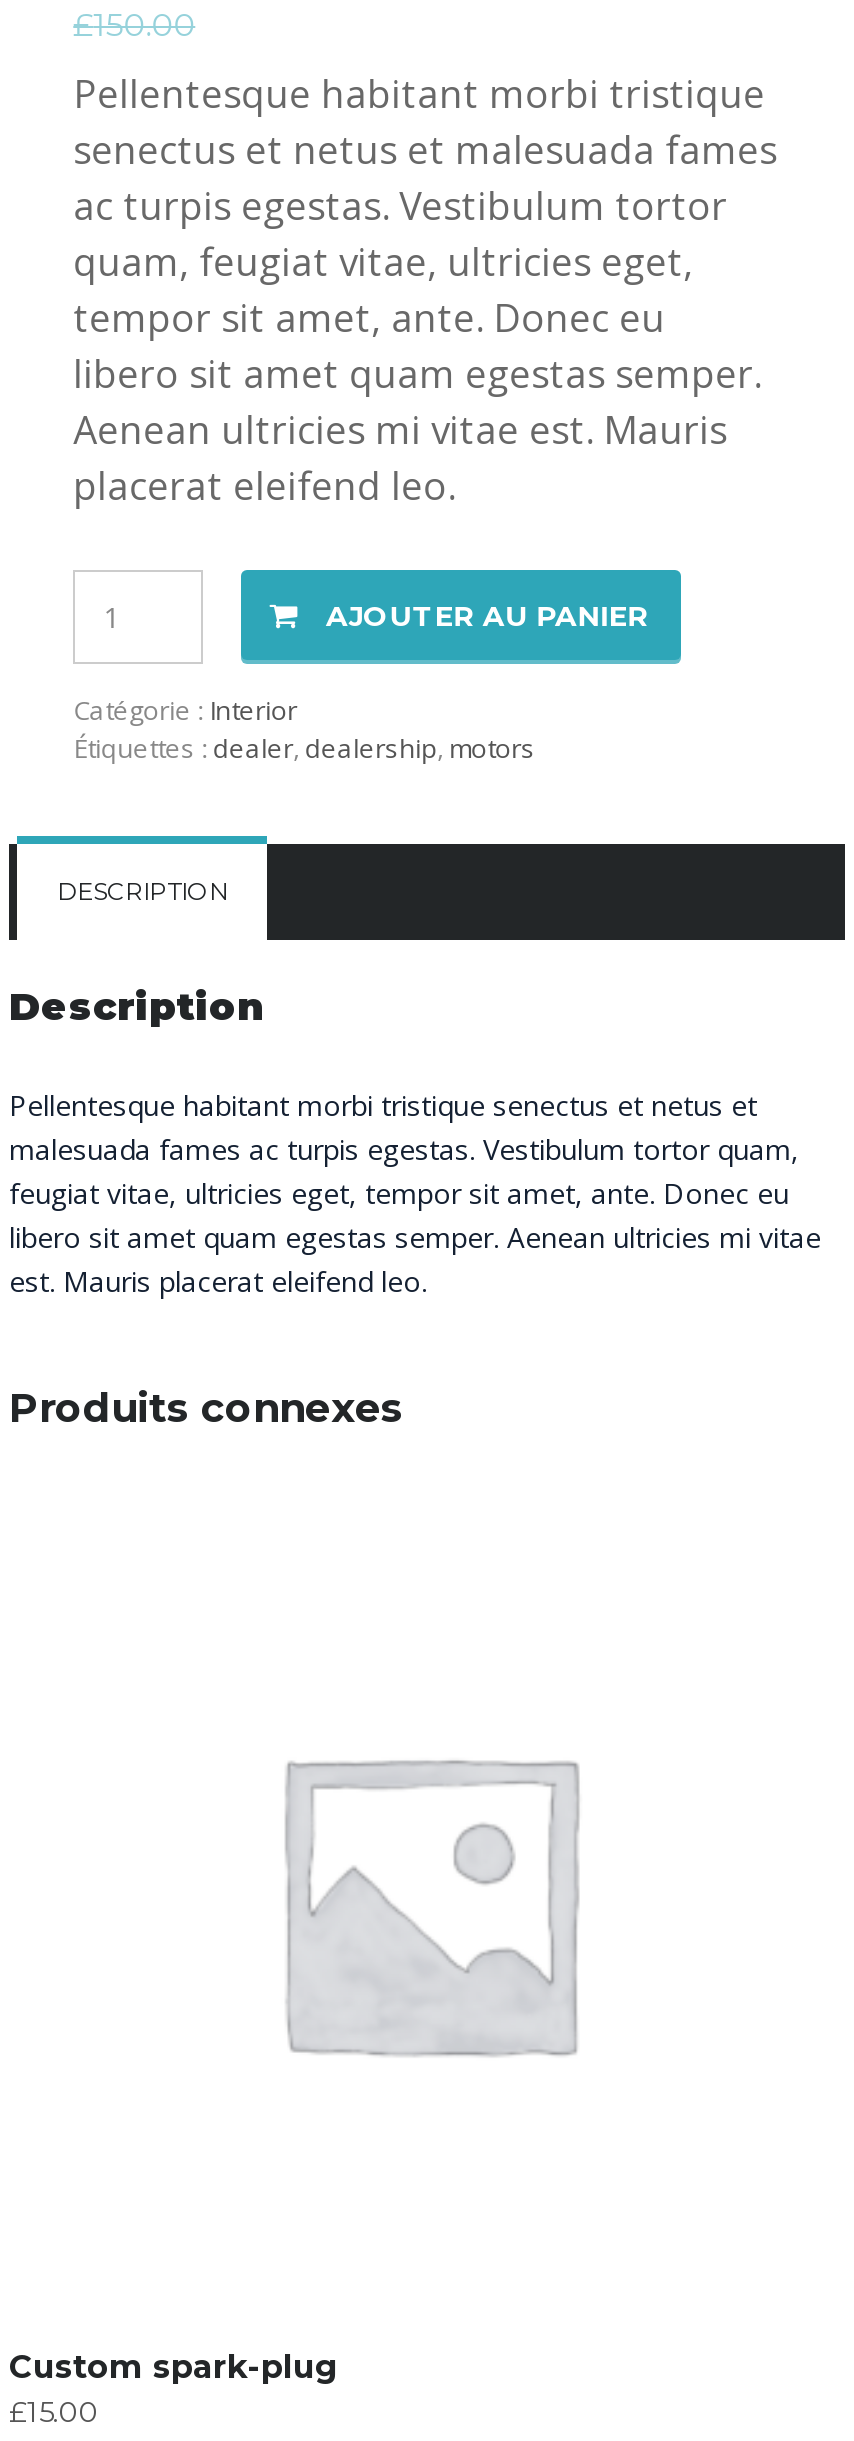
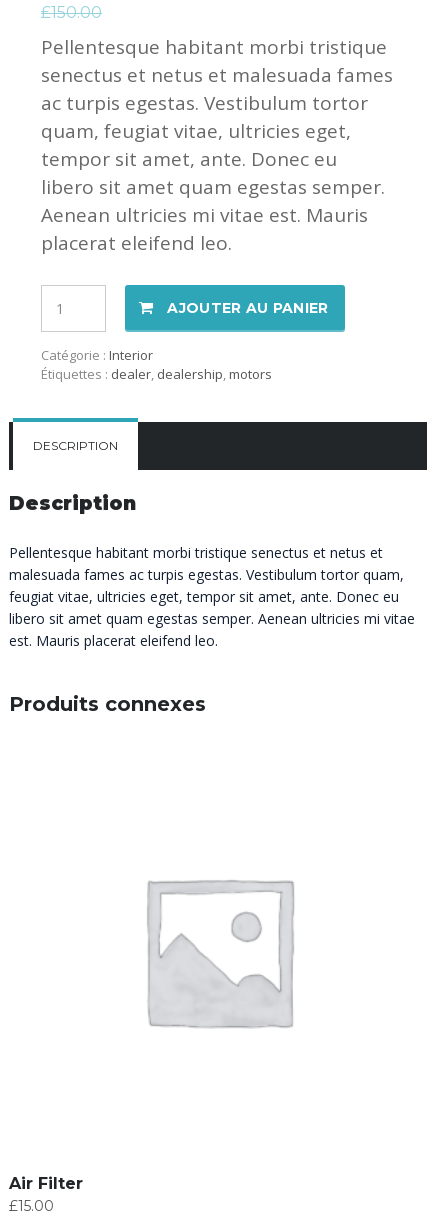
- Custom spark-plug
+ Air Filter
